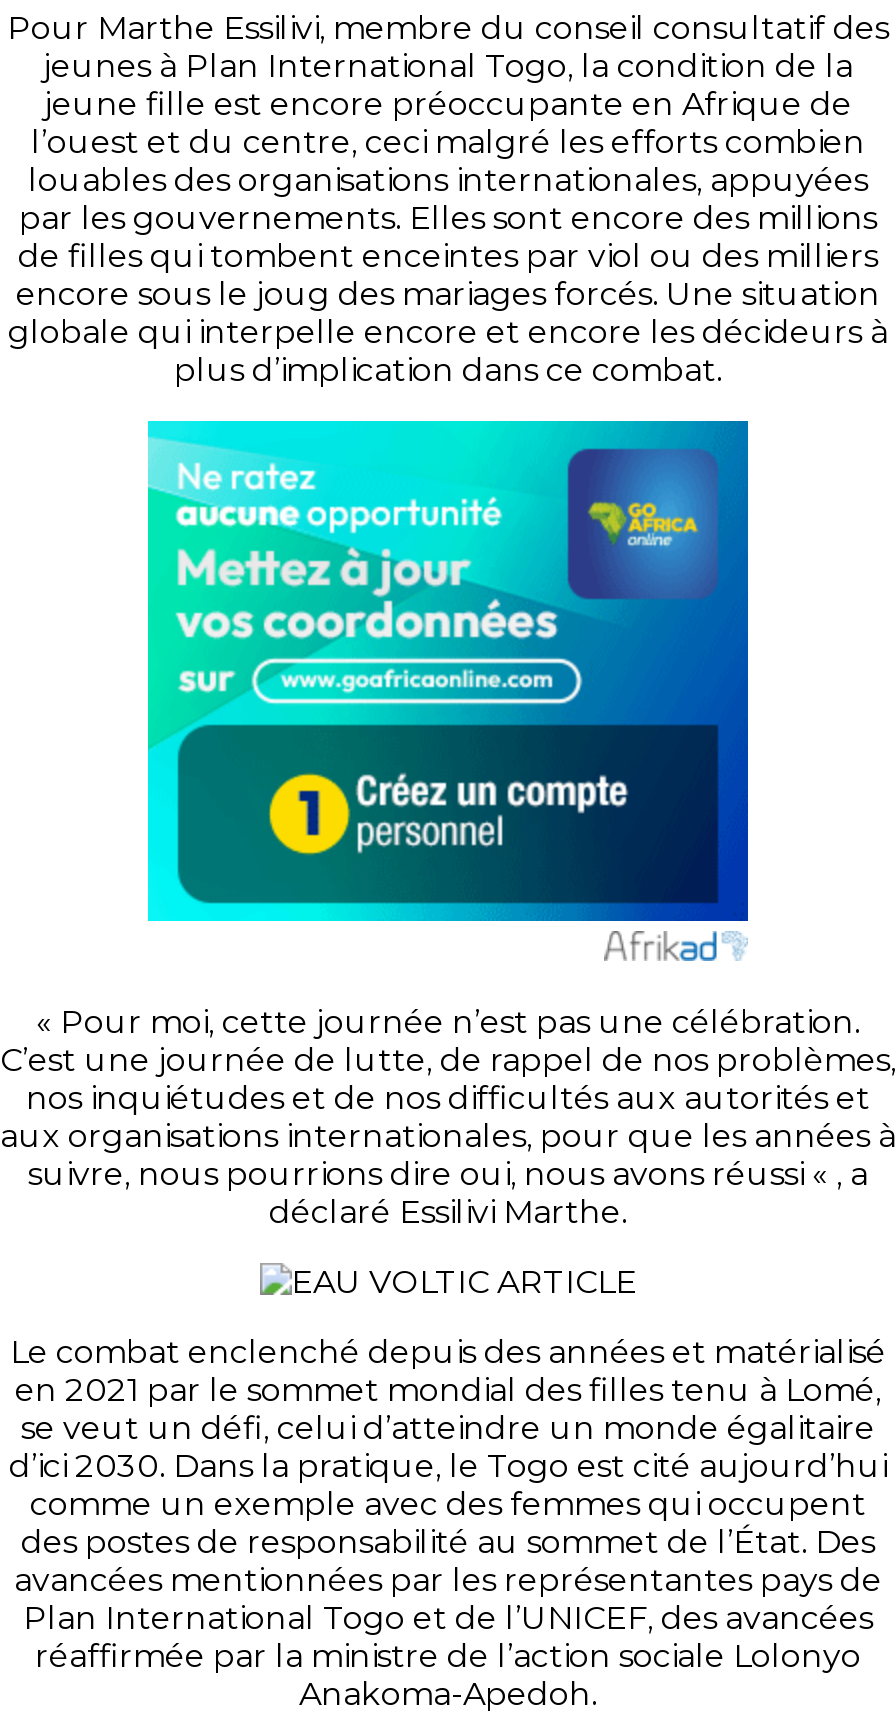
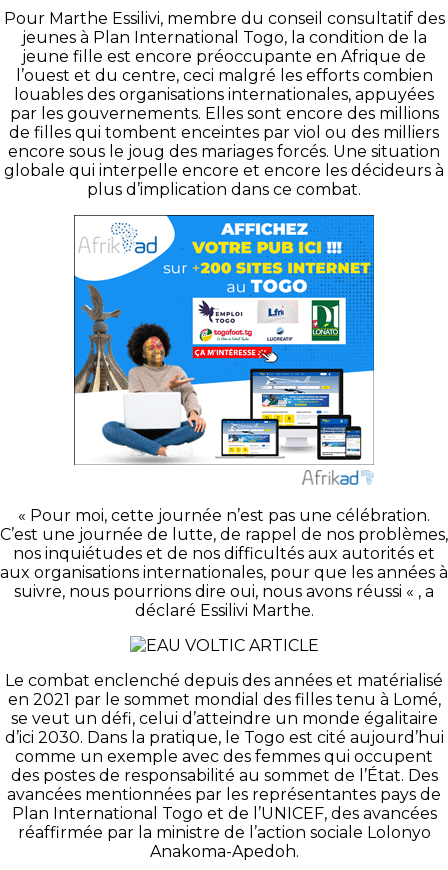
- [image]
+ [image]
